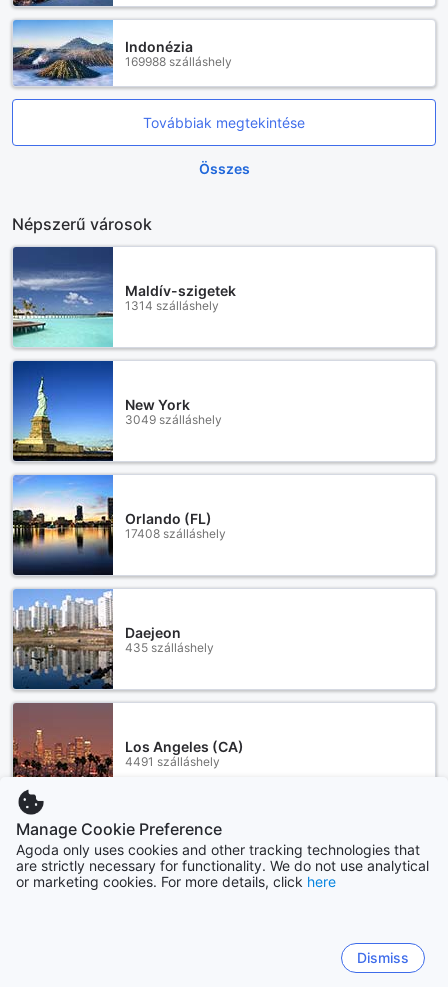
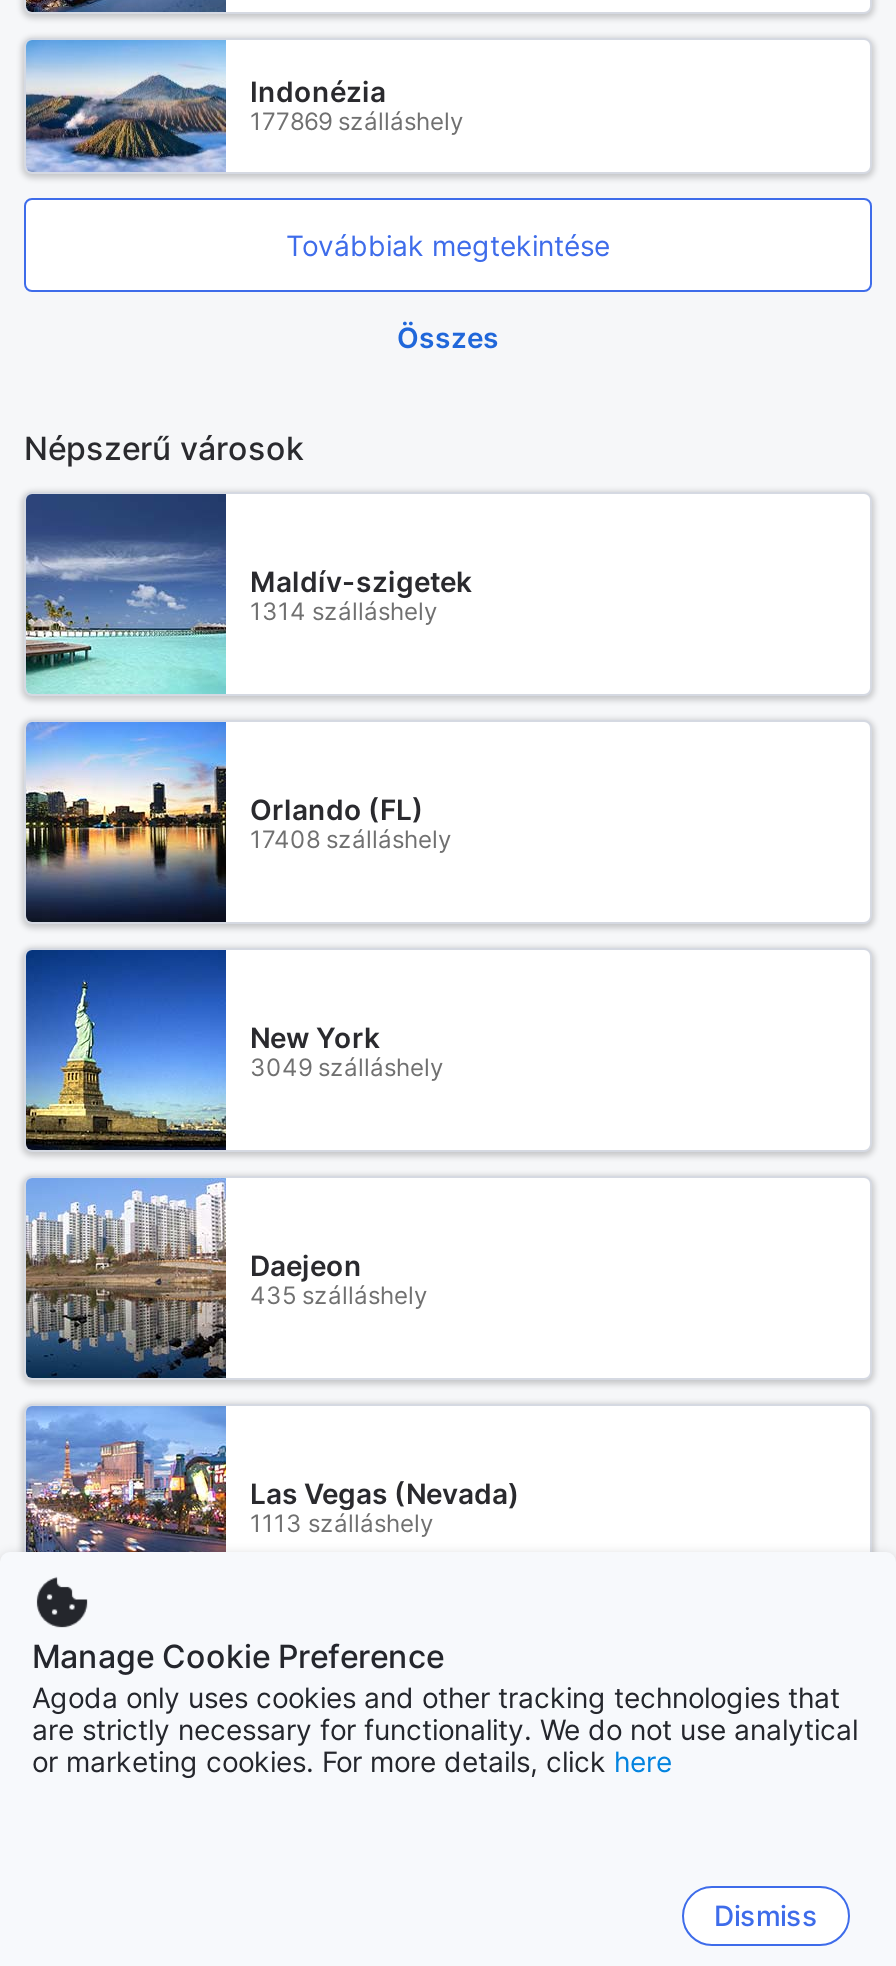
- 169988 szálláshely
+ 177869 szálláshely

moved down: [image] | New York | 3049 szálláshely

moved up: [image] | Orlando (FL) | 17408 szálláshely

- [image]
- Los Angeles (CA)
- 4491 szálláshely
+ [image]
+ Las Vegas (Nevada)
+ 1113 szálláshely
